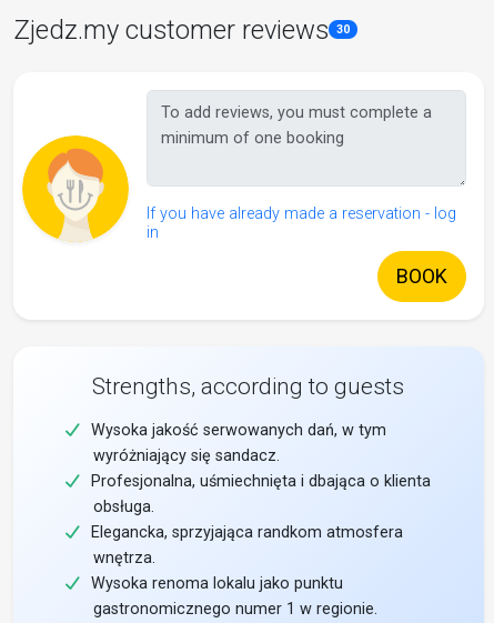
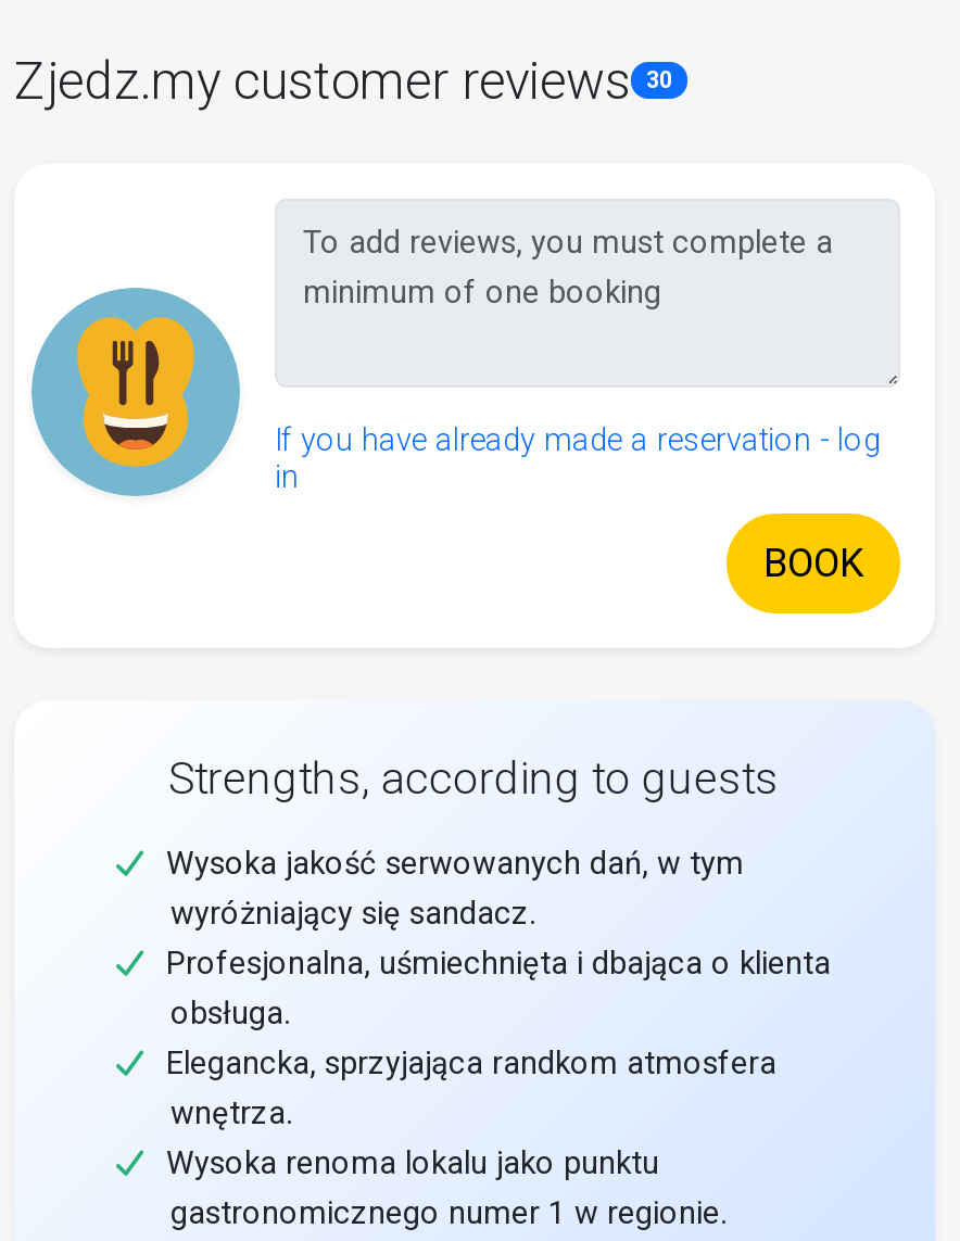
- [image]
+ [image]
